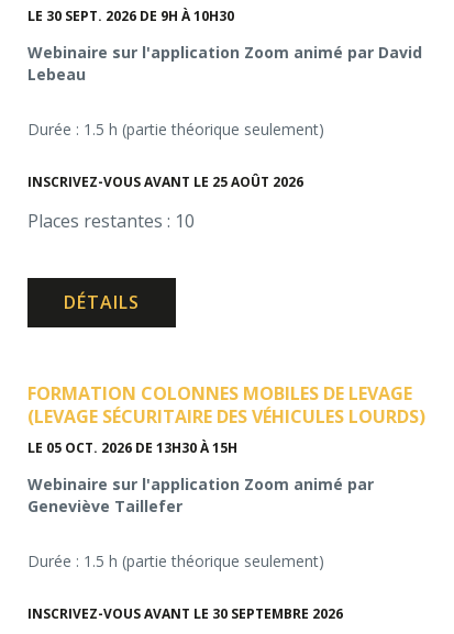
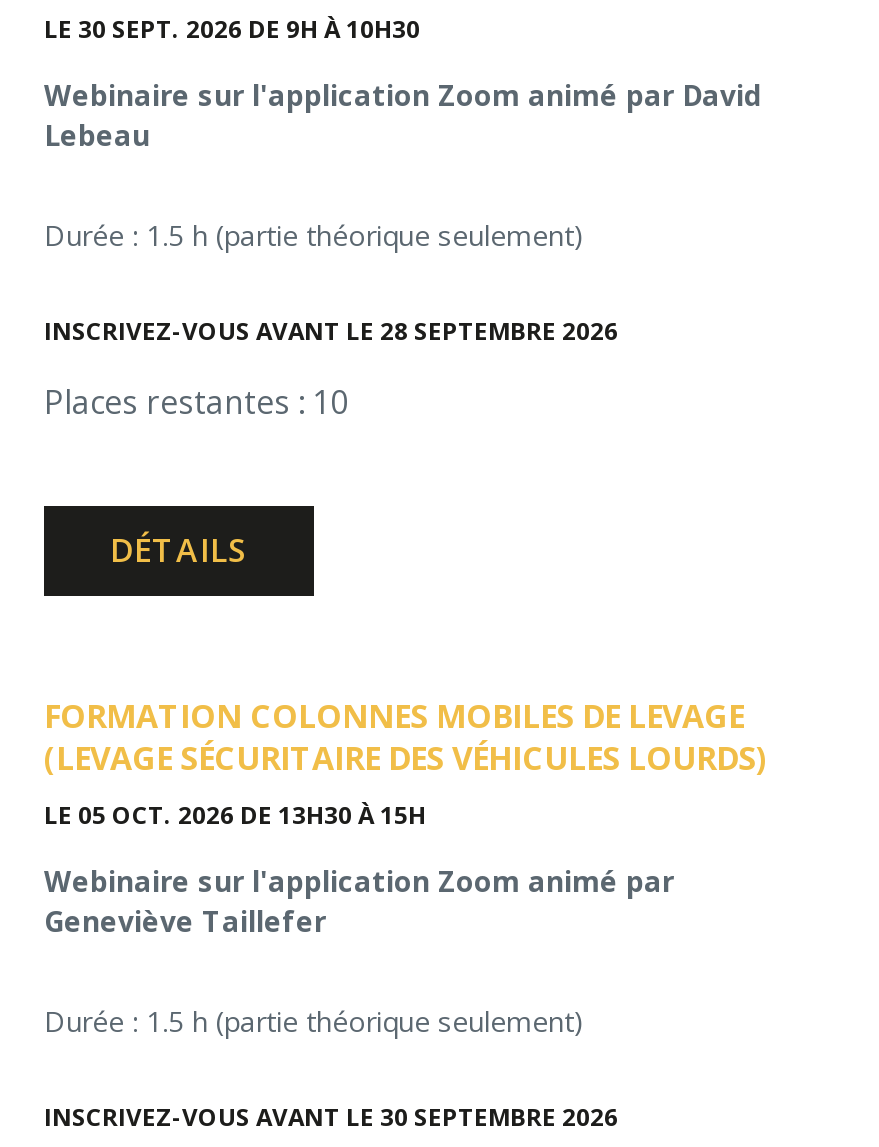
- INSCRIVEZ-VOUS AVANT LE 25 AOÛT 2026
+ INSCRIVEZ-VOUS AVANT LE 28 SEPTEMBRE 2026
